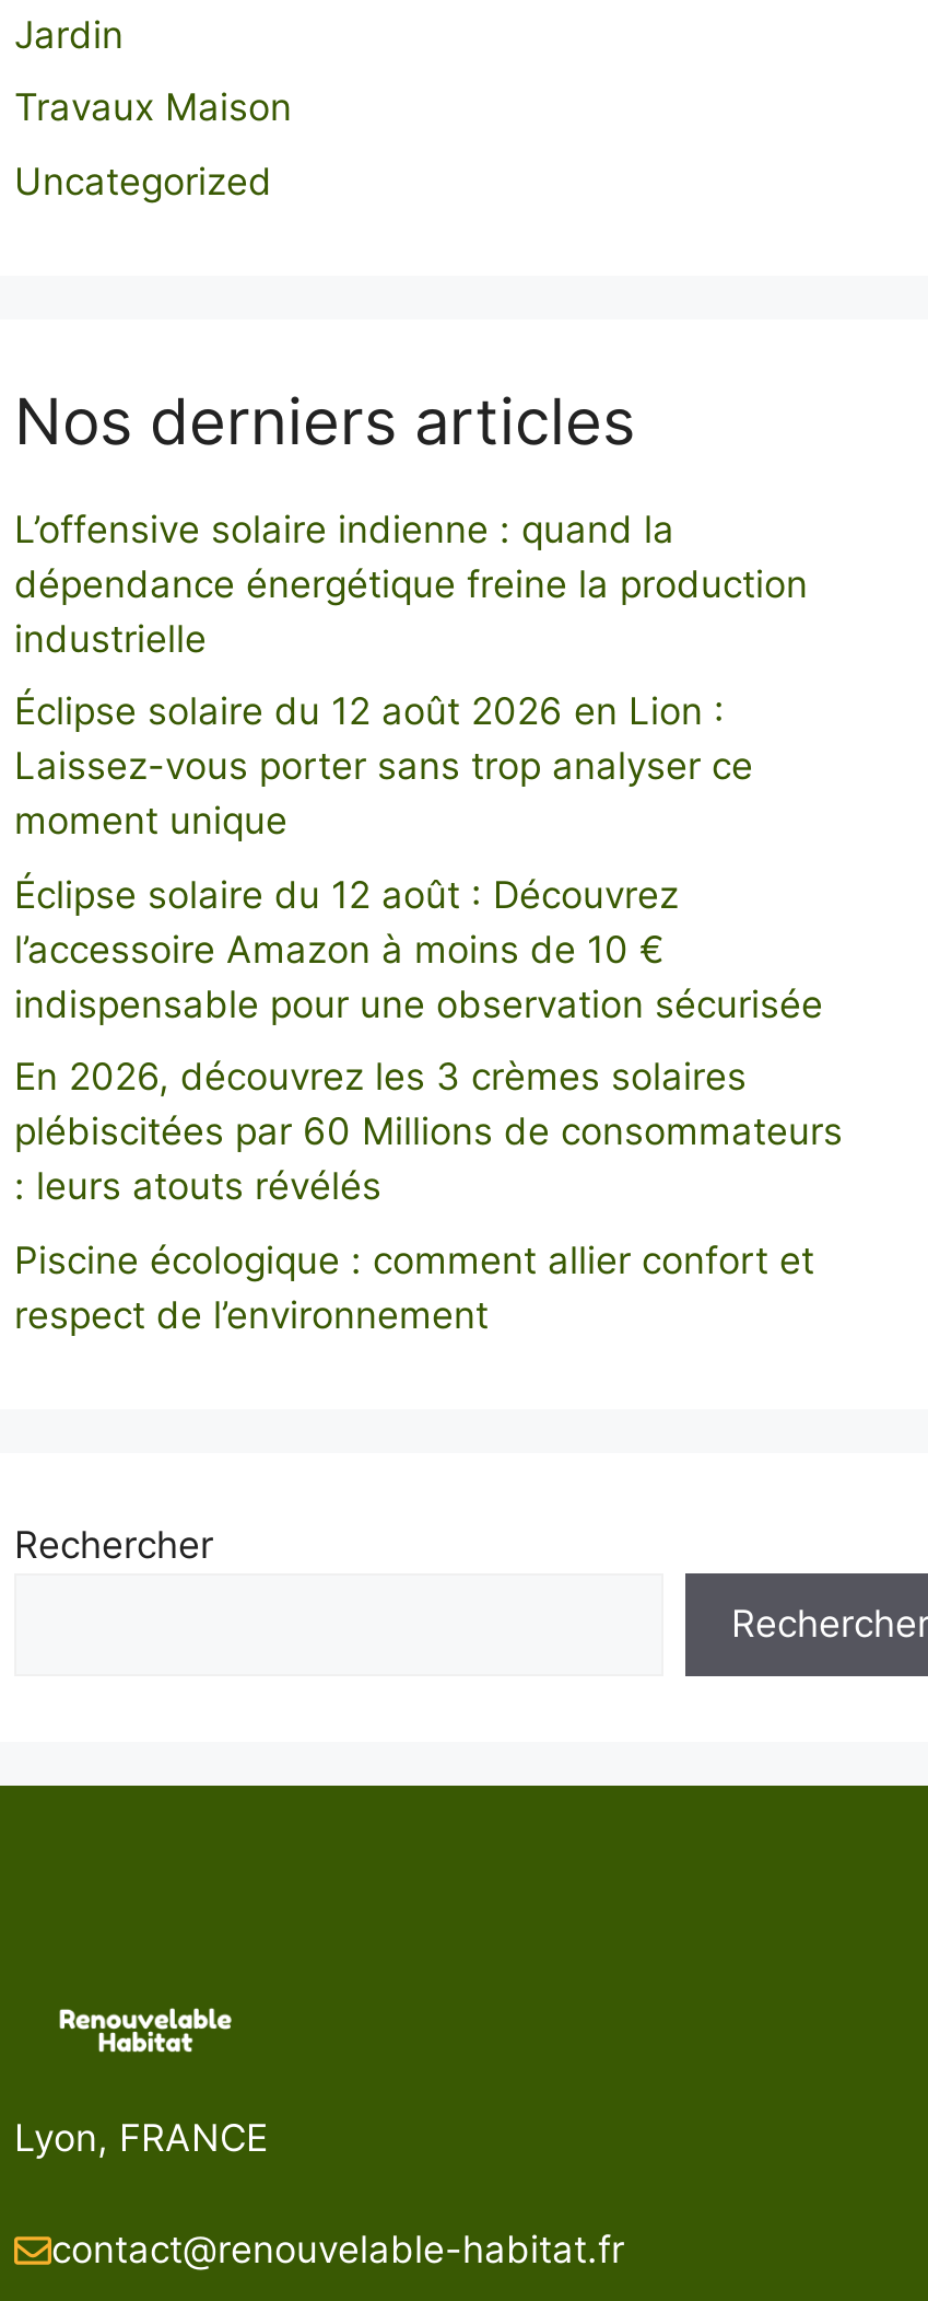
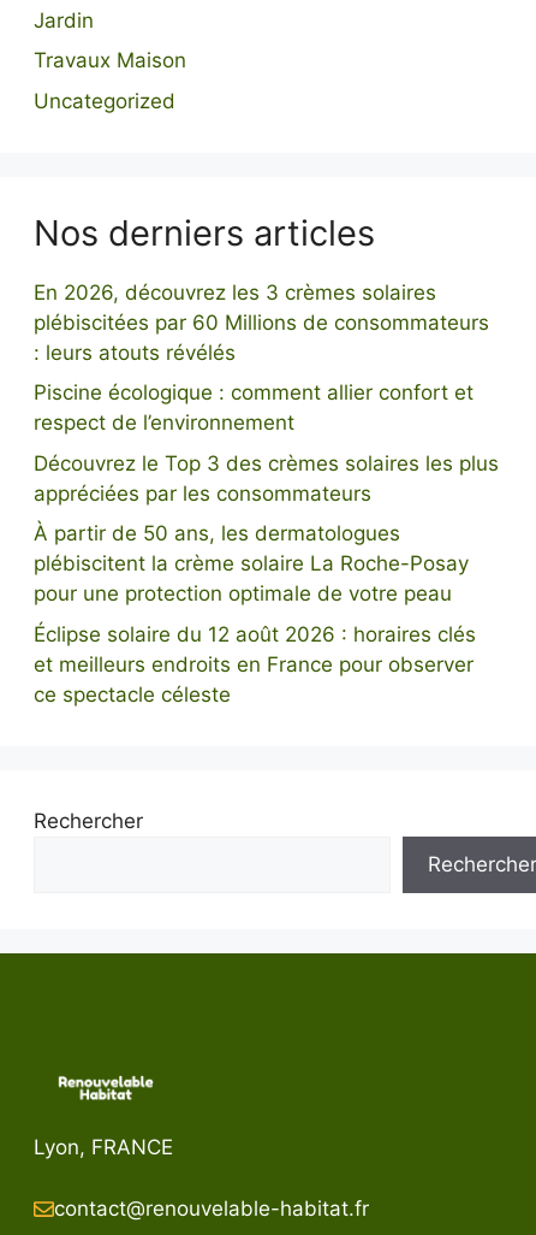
- L’offensive solaire indienne : quand la
- dépendance énergétique freine la production
- industrielle
- Éclipse solaire du 12 août 2026 en Lion :
- Laissez-vous porter sans trop analyser ce
- moment unique
- Éclipse solaire du 12 août : Découvrez
- l’accessoire Amazon à moins de 10 €
- indispensable pour une observation sécurisée

moved up: En 2026, découvrez les 3 crèmes solaires | plébiscitées par 60 Millions de consommateurs | : leurs atouts révélés | Piscine écologique : comment allier confort et | respect de l’environnement

+ Découvrez le Top 3 des crèmes solaires les plus
+ appréciées par les consommateurs
+ À partir de 50 ans, les dermatologues
+ plébiscitent la crème solaire La Roche-Posay
+ pour une protection optimale de votre peau
+ Éclipse solaire du 12 août 2026 : horaires clés
+ et meilleurs endroits en France pour observer
+ ce spectacle céleste
